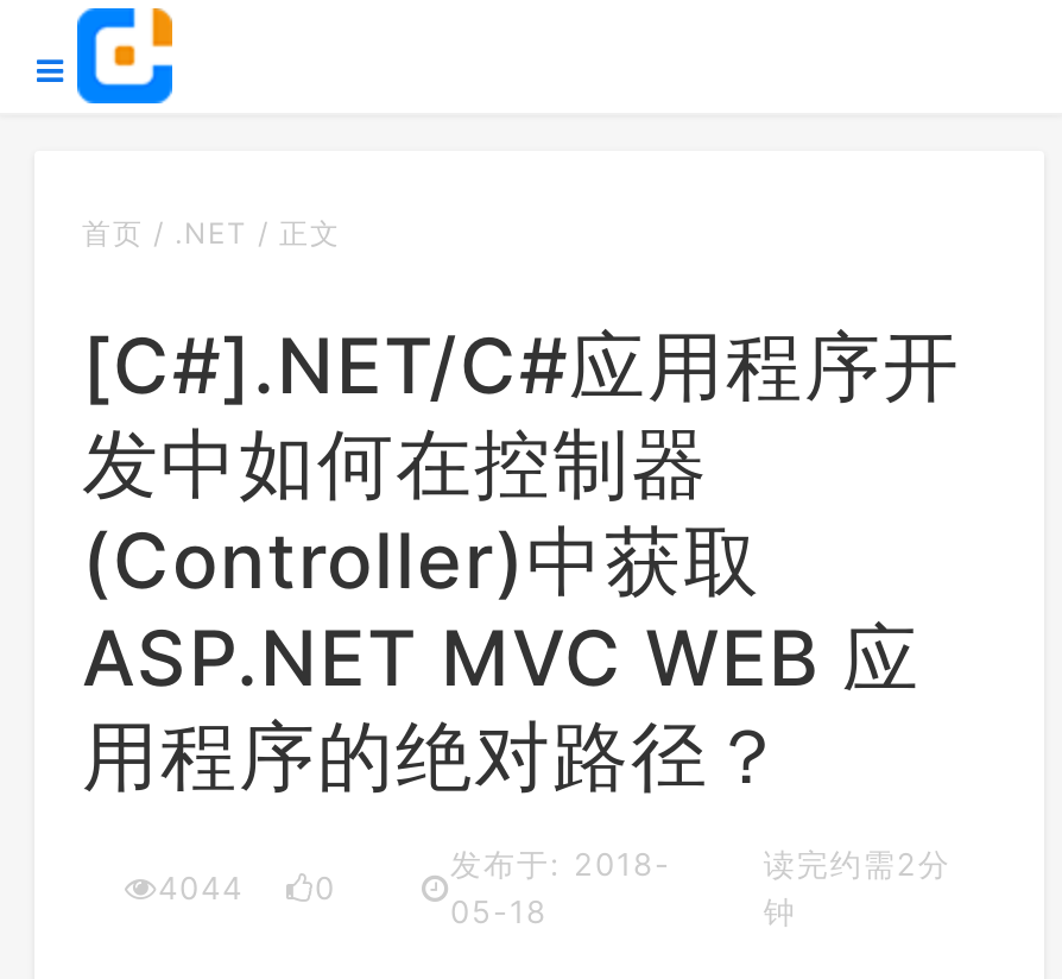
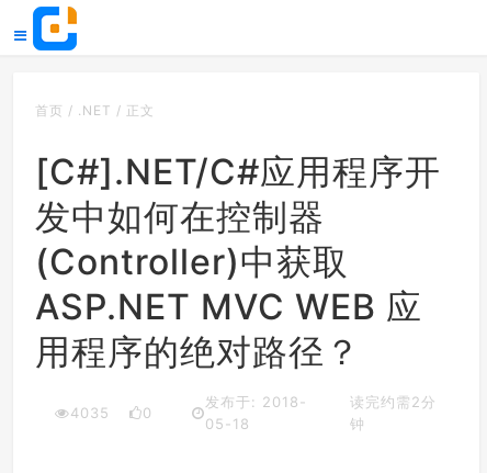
- 4044
+ 4035
